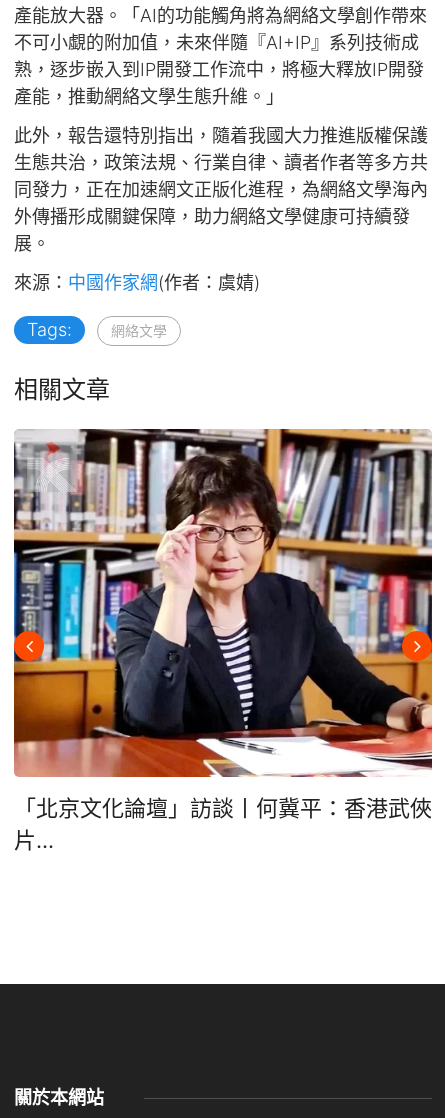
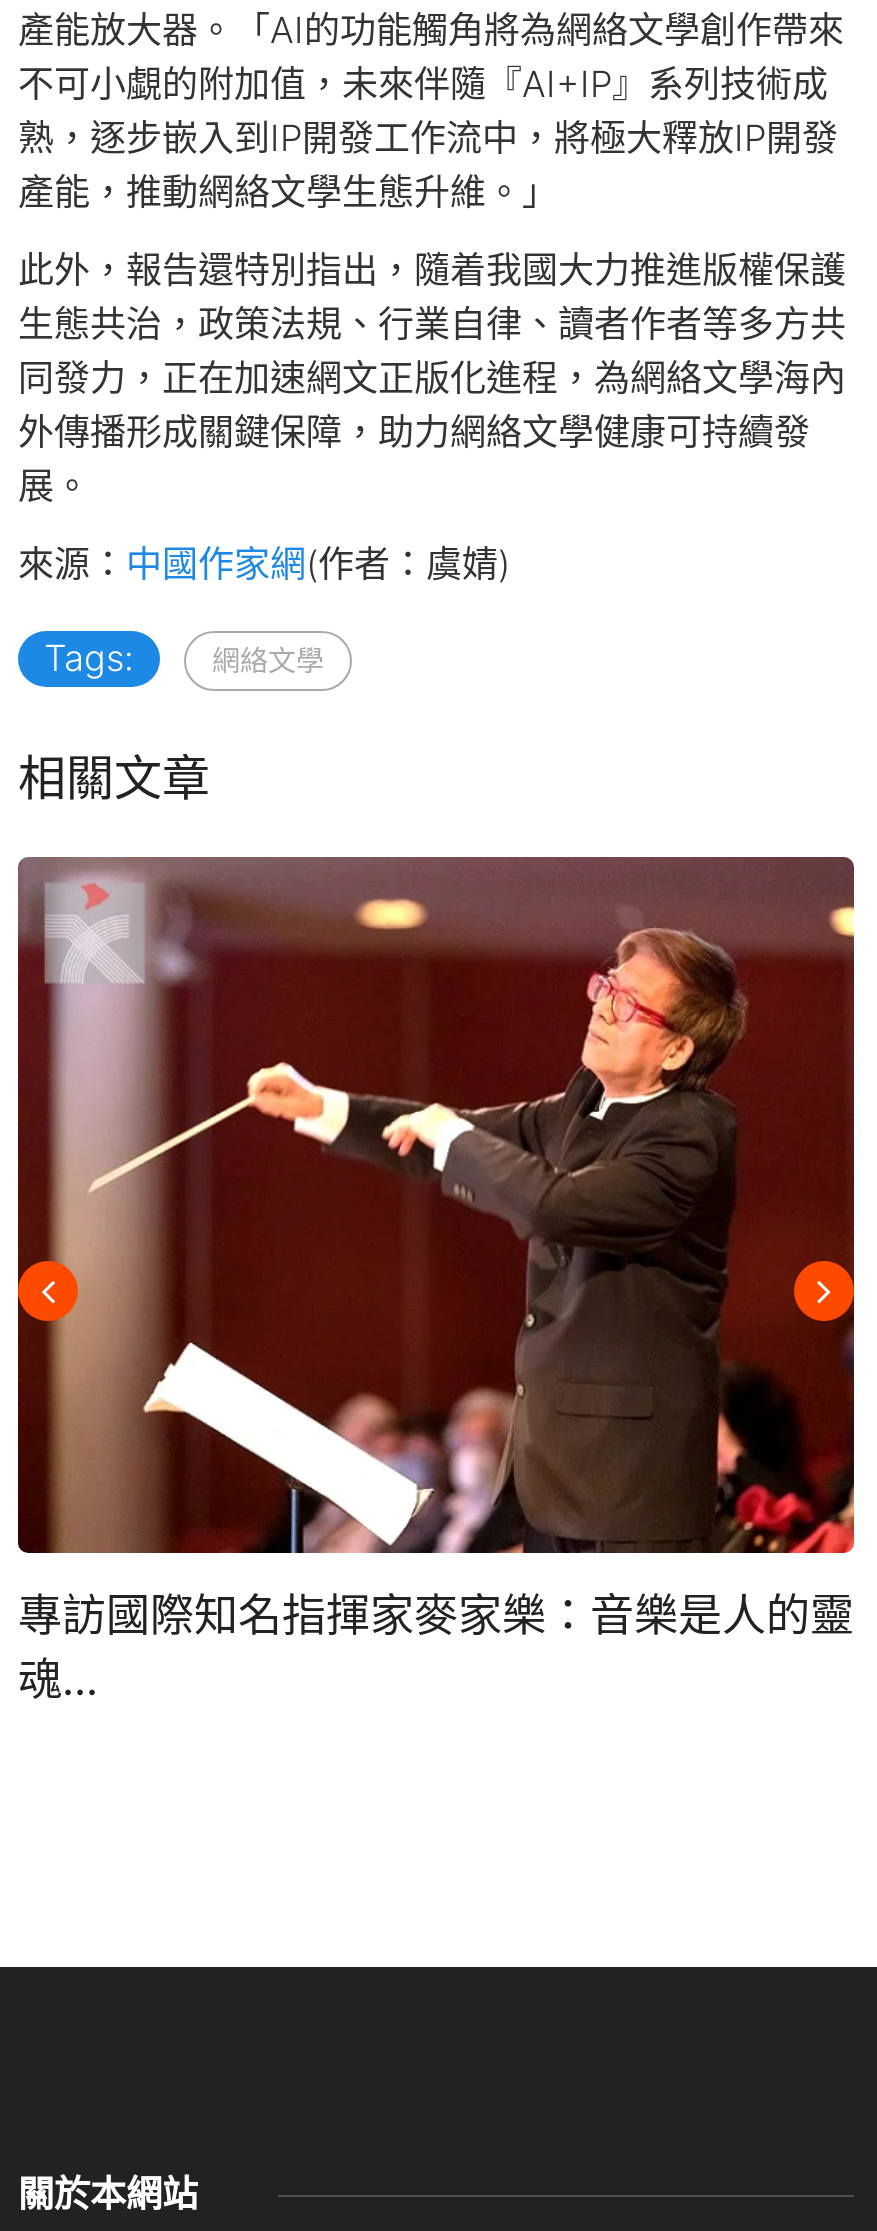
- [image]
- 「北京文化論壇」訪談丨何冀平：香港武俠
- 片...
+ [image]
+ 專訪國際知名指揮家麥家樂：音樂是人的靈
+ 魂...
